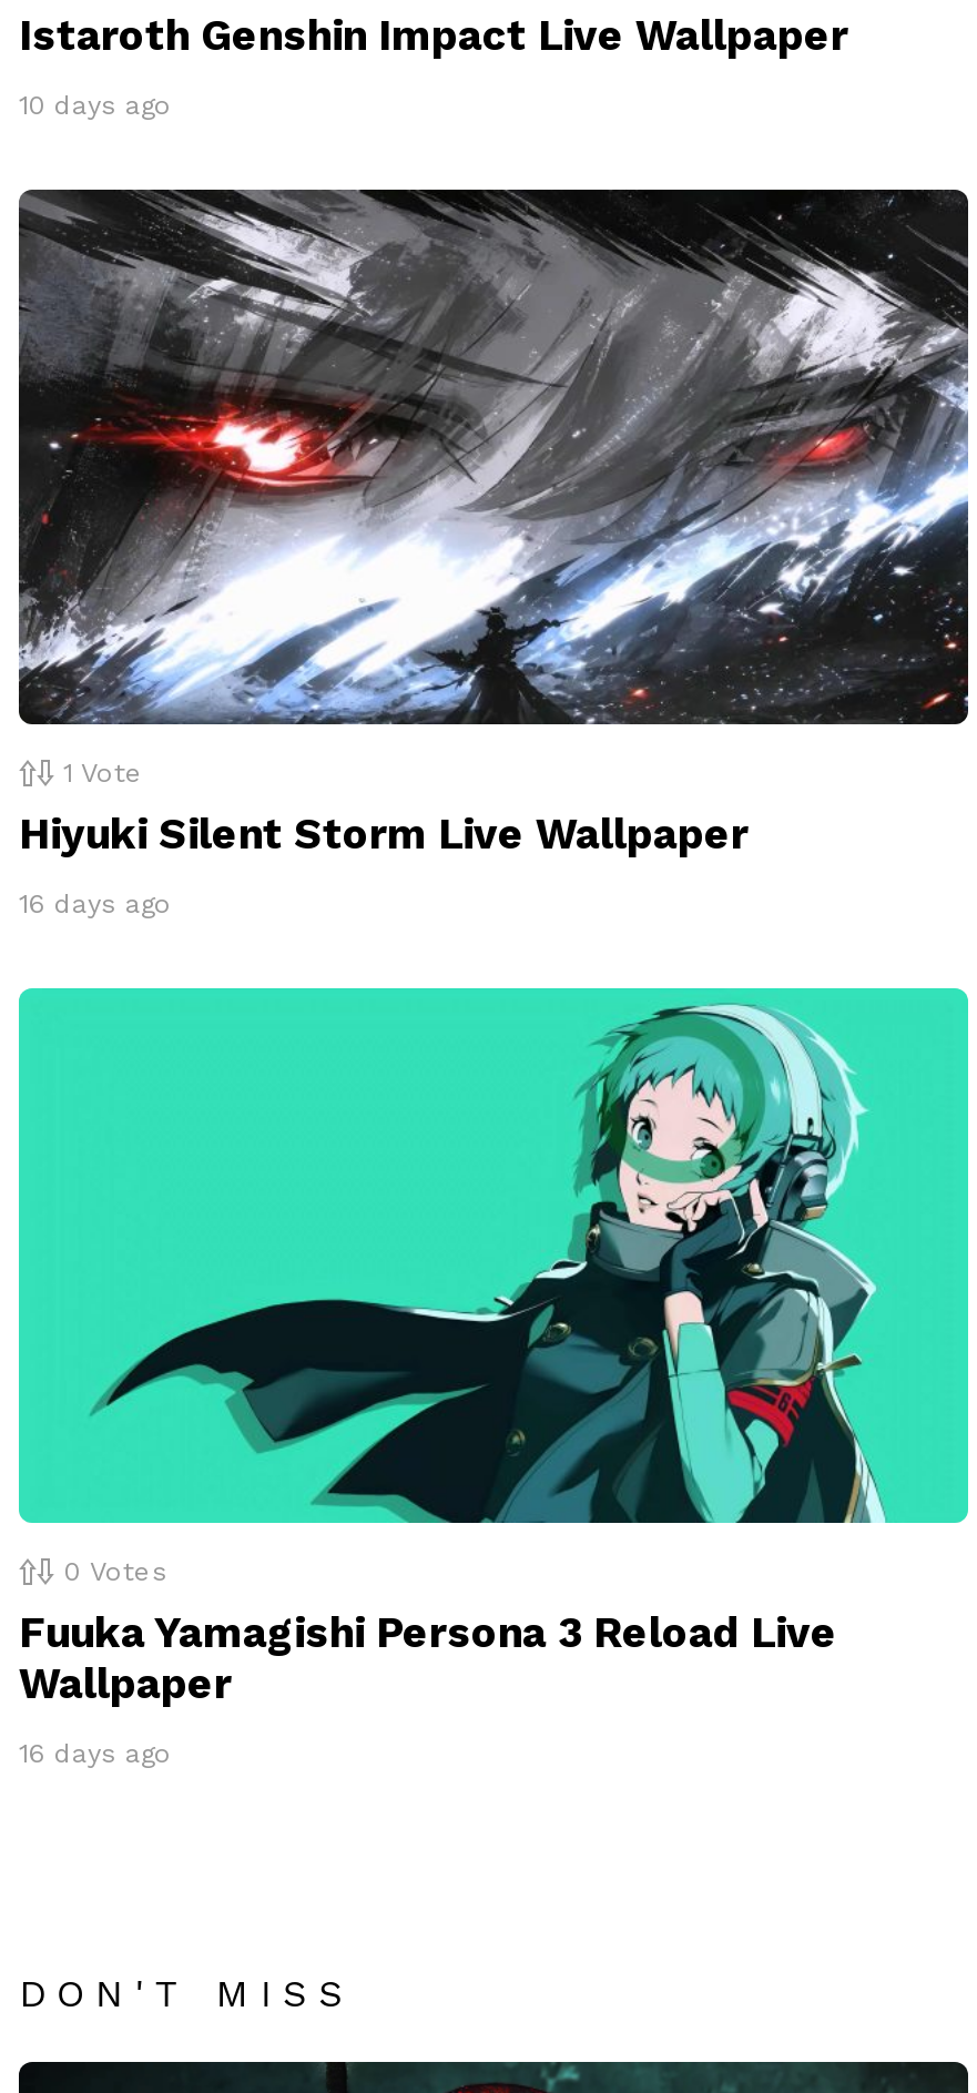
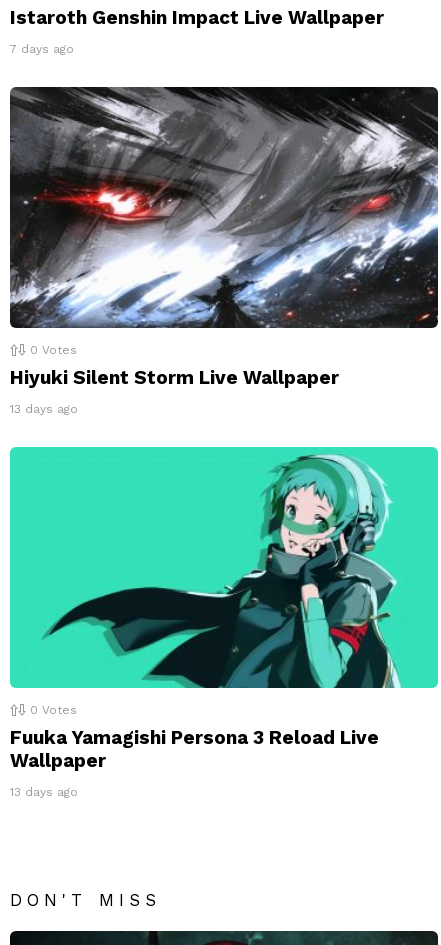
- 10 days ago
+ 7 days ago

- 1 Vote
+ 0 Votes

- 16 days ago
+ 13 days ago

- 16 days ago
+ 13 days ago
